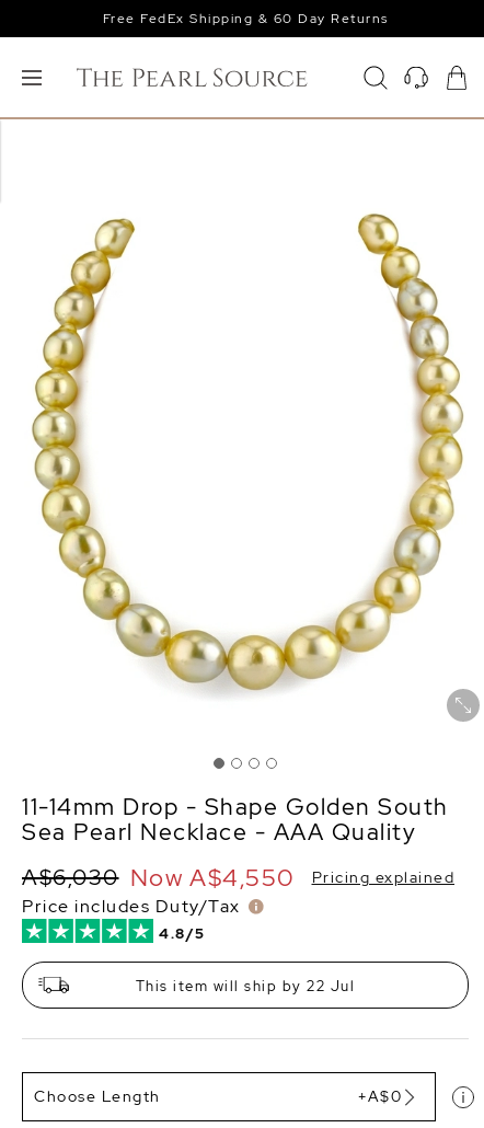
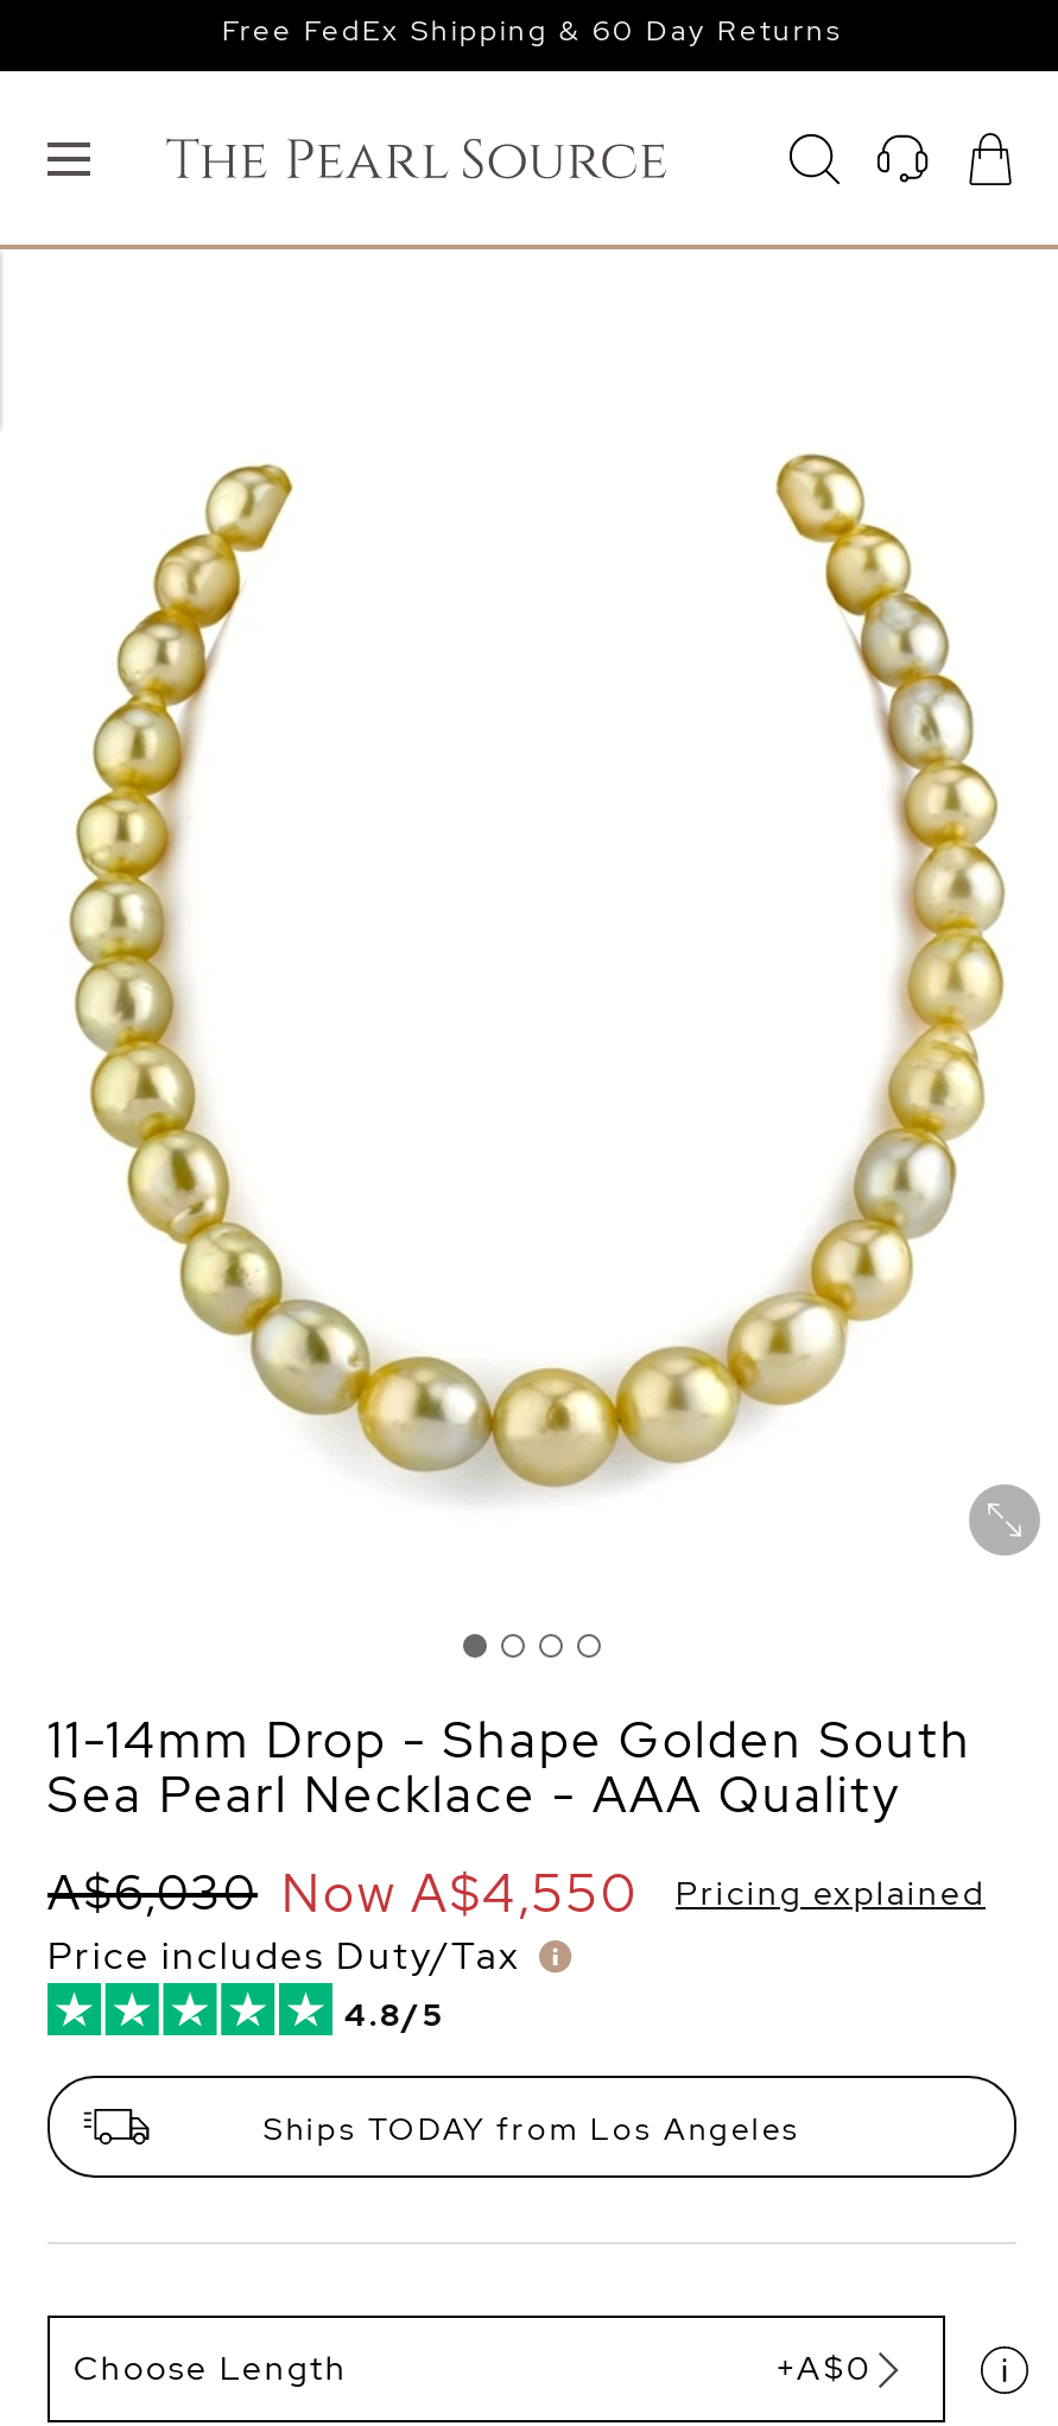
- This item will ship by 22 Jul
+ Ships TODAY from Los Angeles
